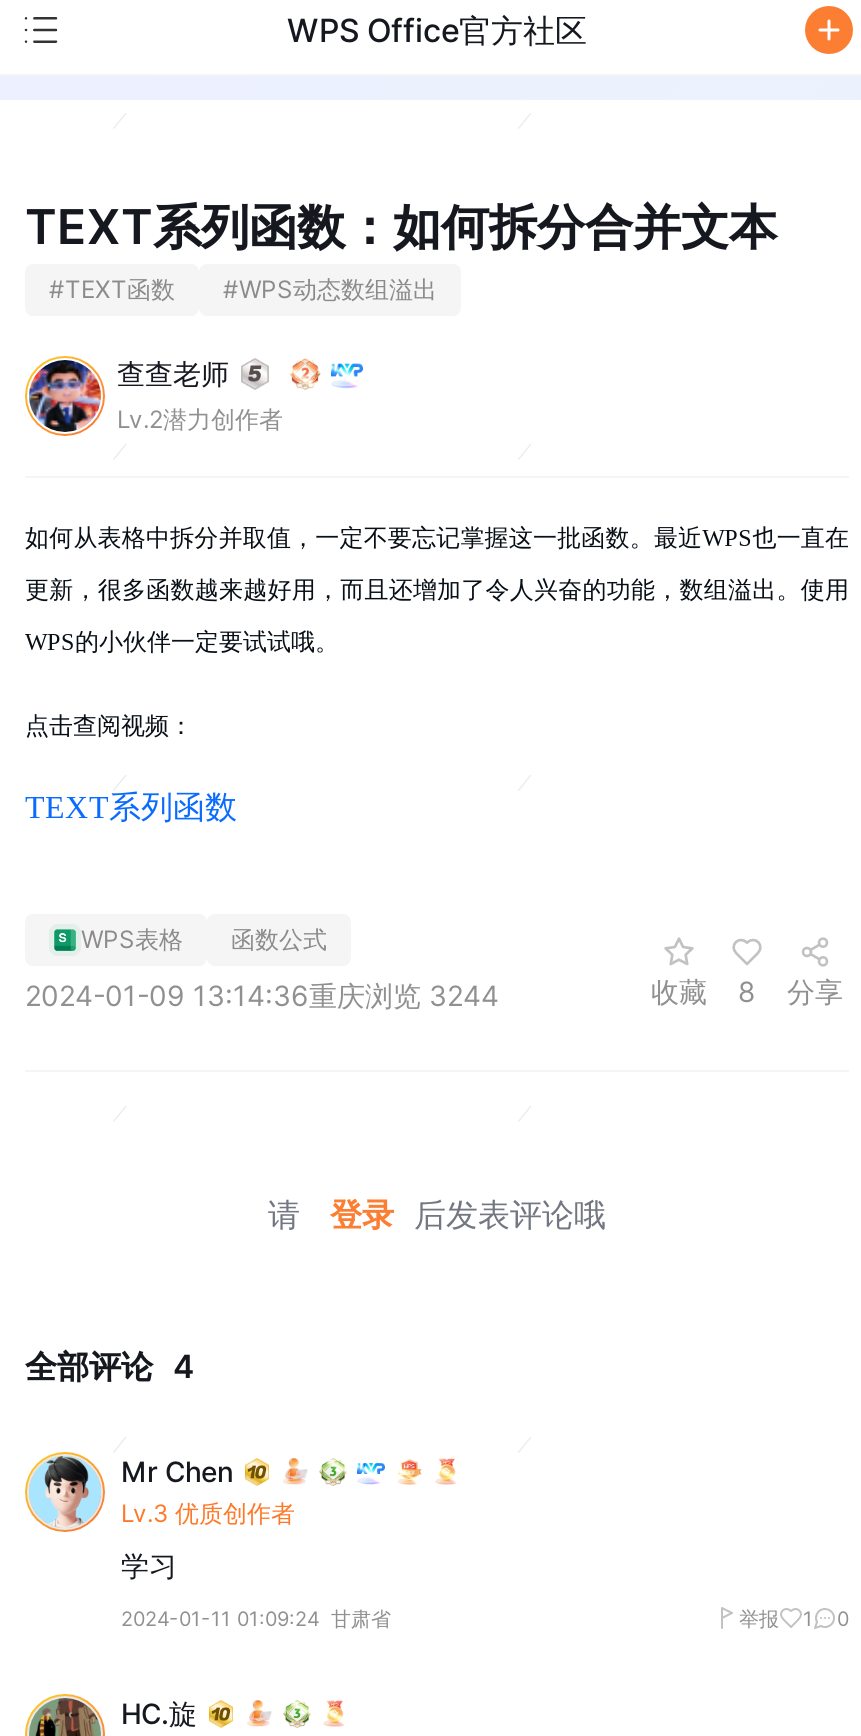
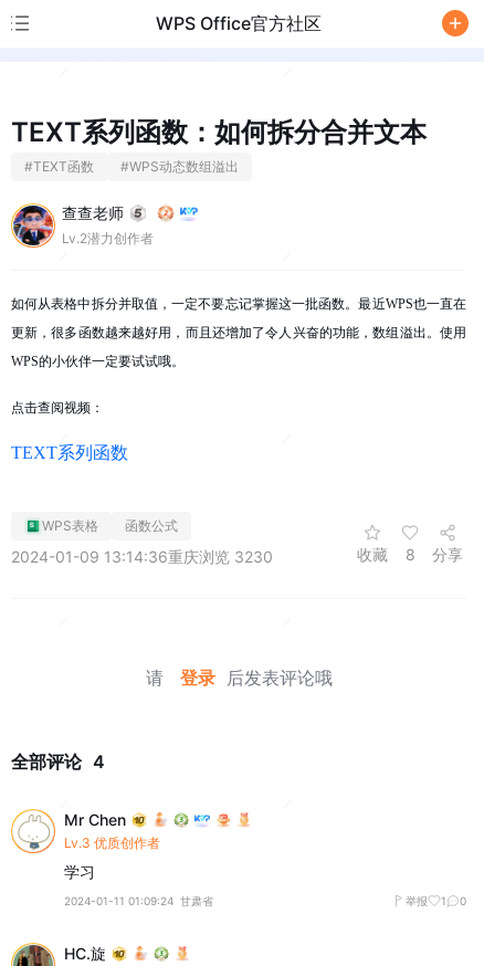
- 2024-01-09 13:14:36重庆浏览 3244
+ 2024-01-09 13:14:36重庆浏览 3230

- [image]
+ [image]
